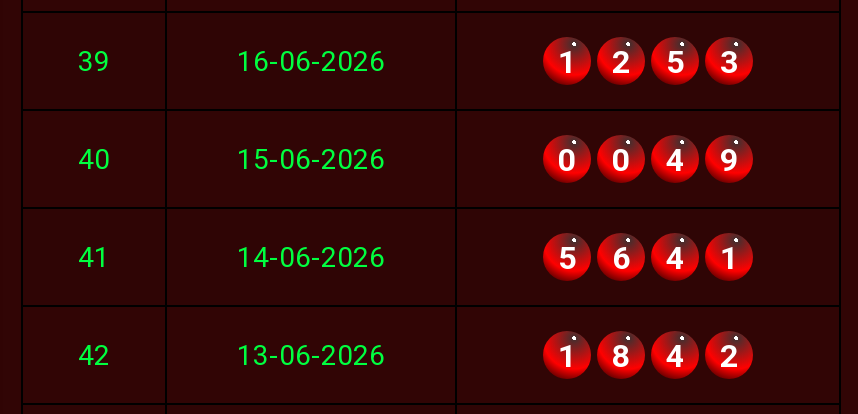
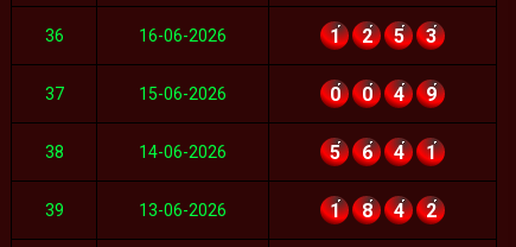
- 39
+ 36

- 40
+ 37

- 41
+ 38

- 42
+ 39
